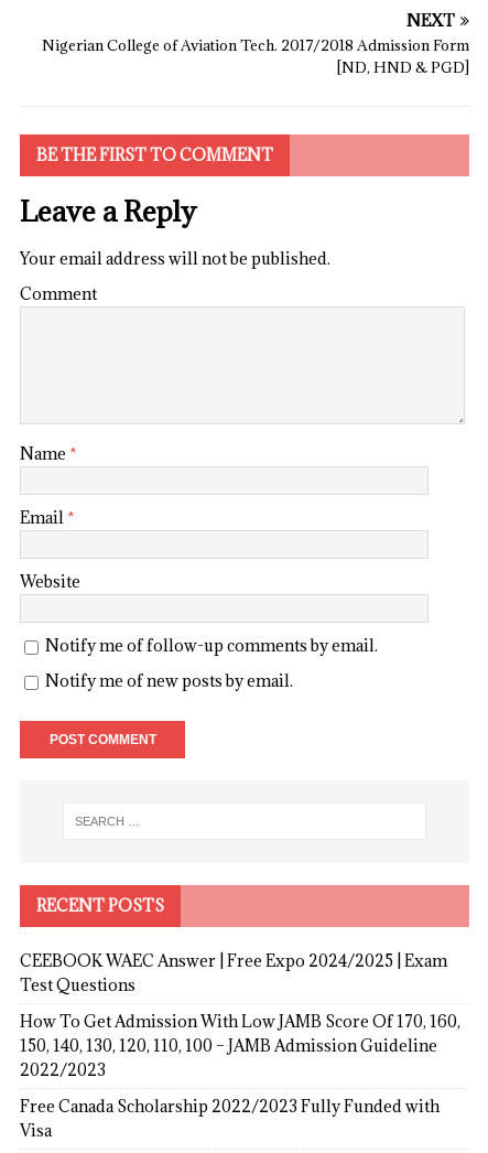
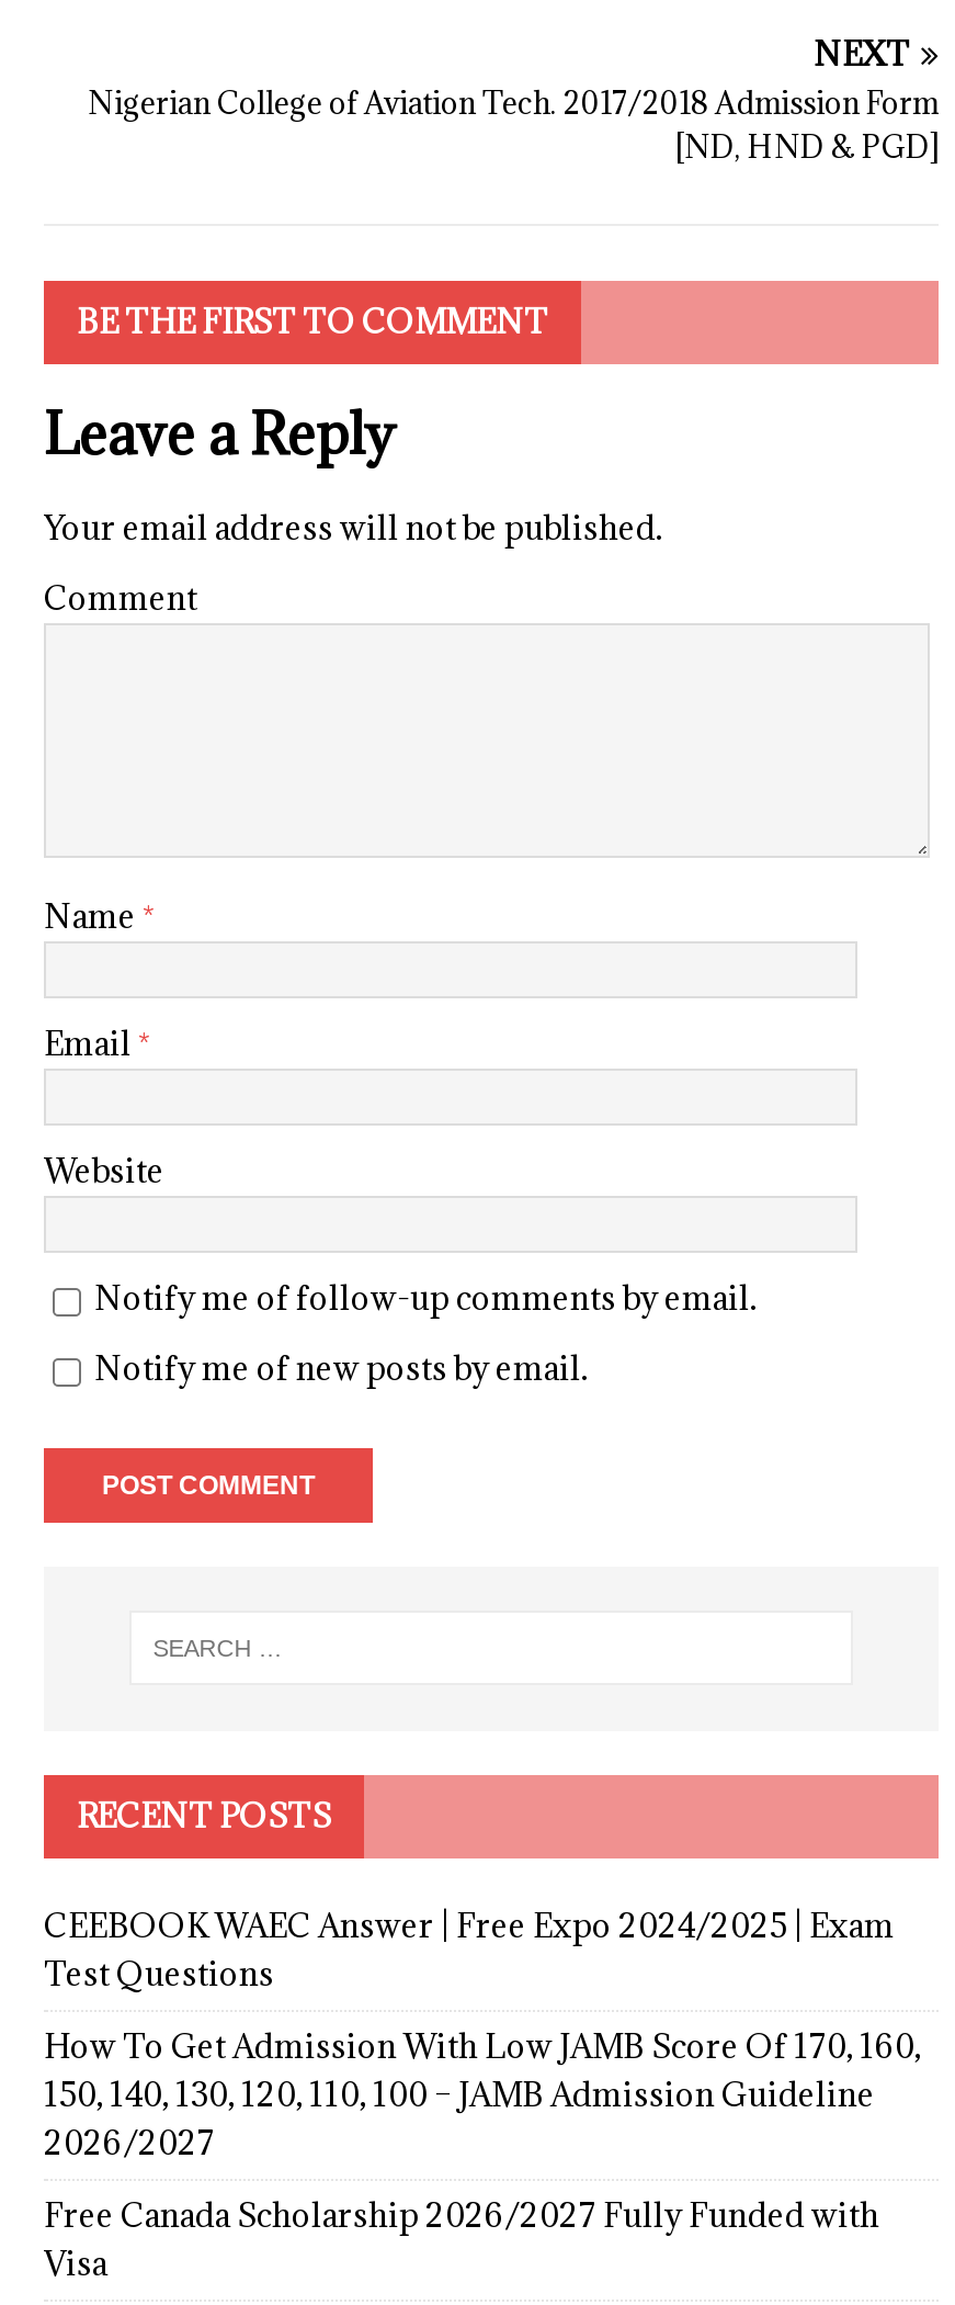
- 2022/2023
+ 2026/2027

- Free Canada Scholarship 2022/2023 Fully Funded with
+ Free Canada Scholarship 2026/2027 Fully Funded with
